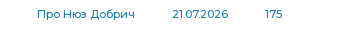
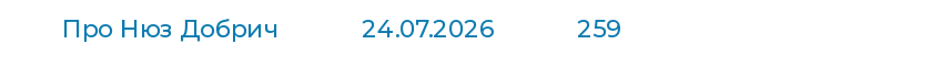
- 21.07.2026
- 175
+ 24.07.2026
+ 259
